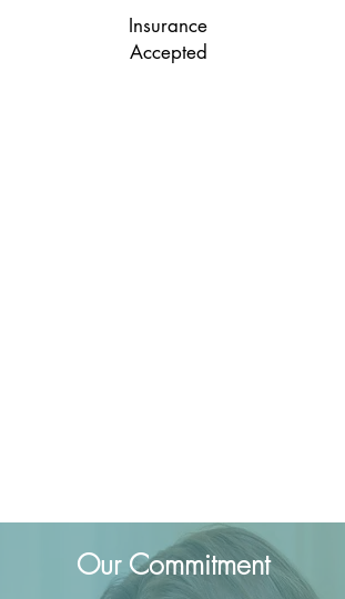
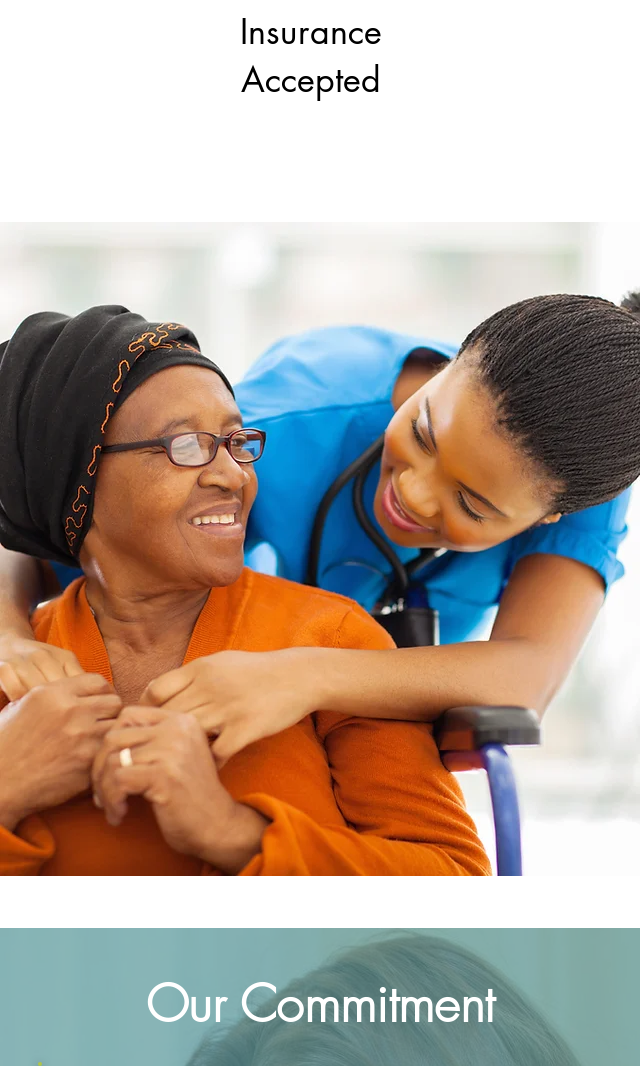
+ [image]
